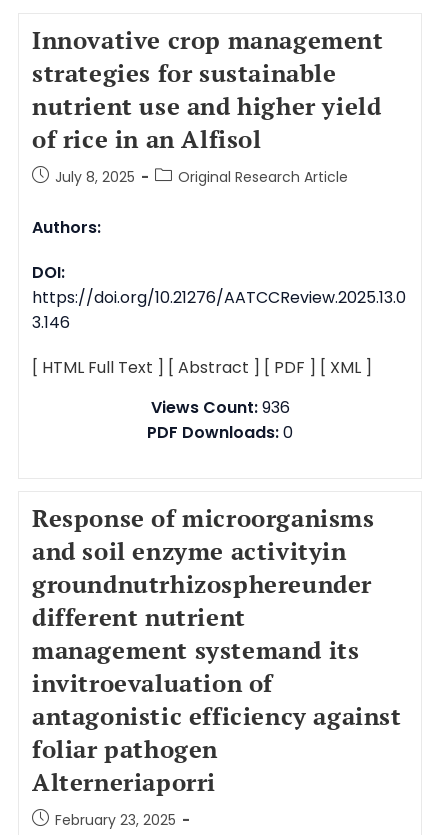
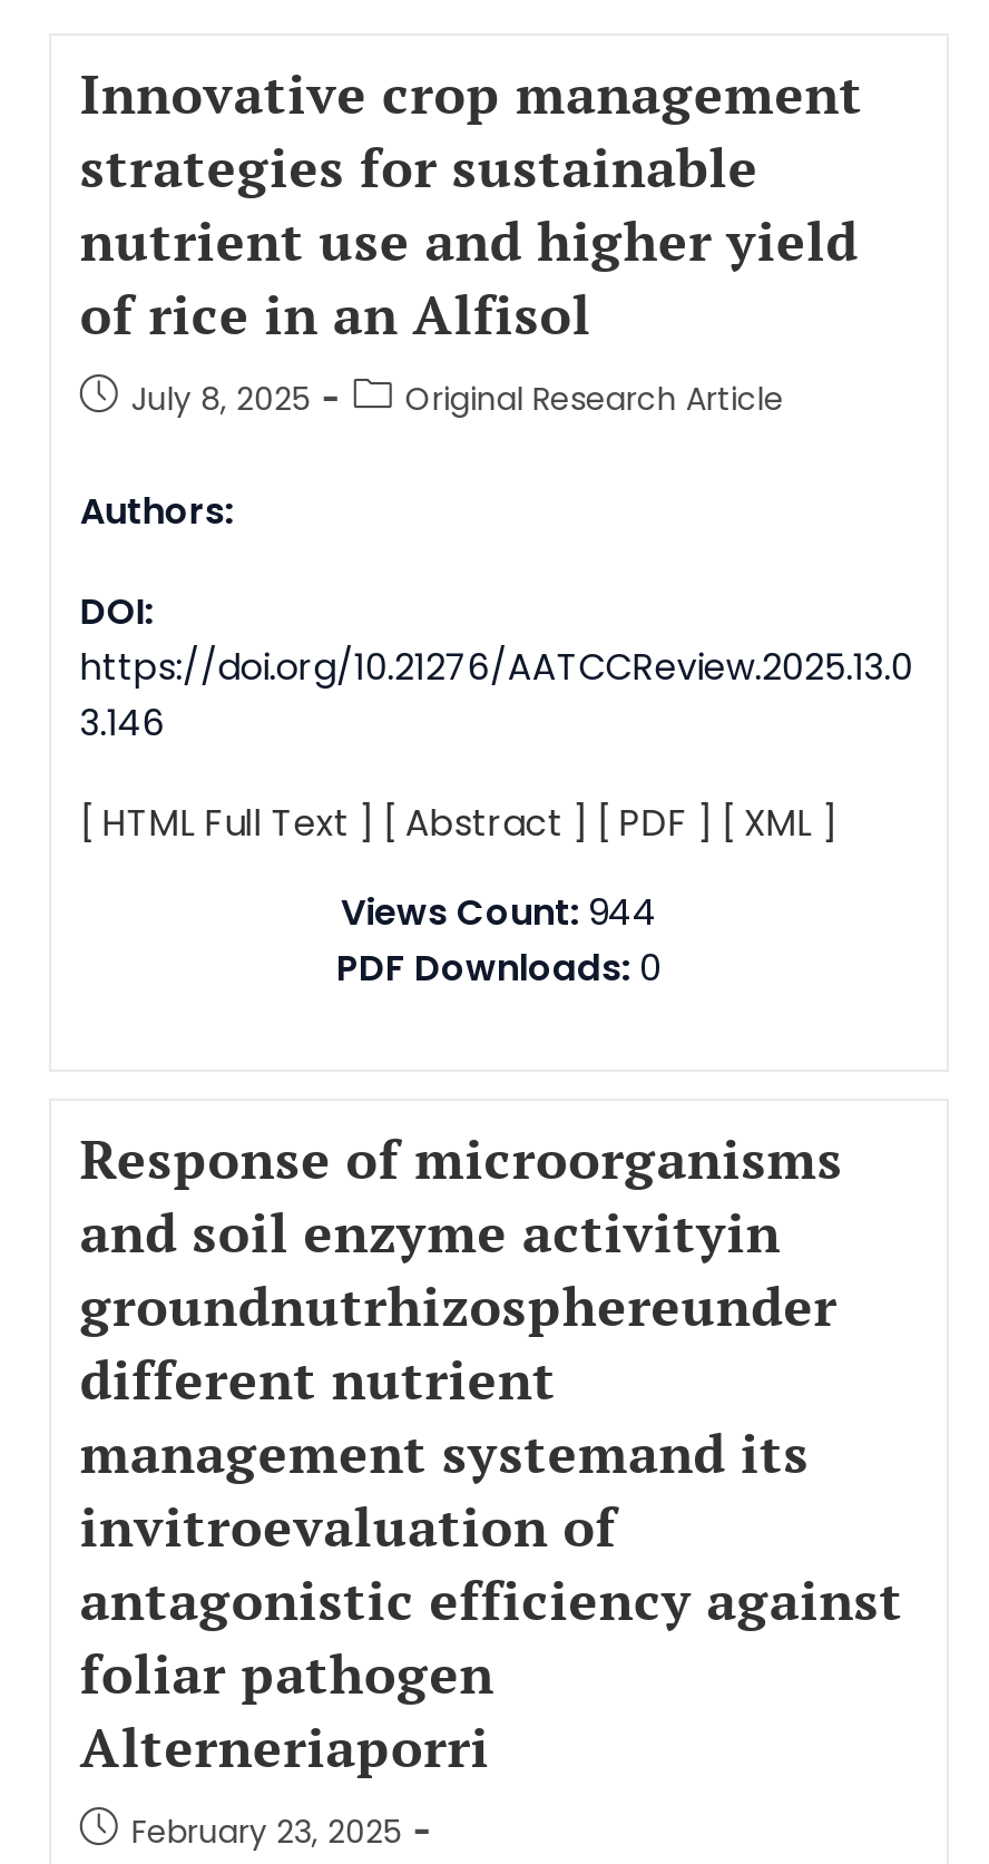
- Views Count: 936
+ Views Count: 944
